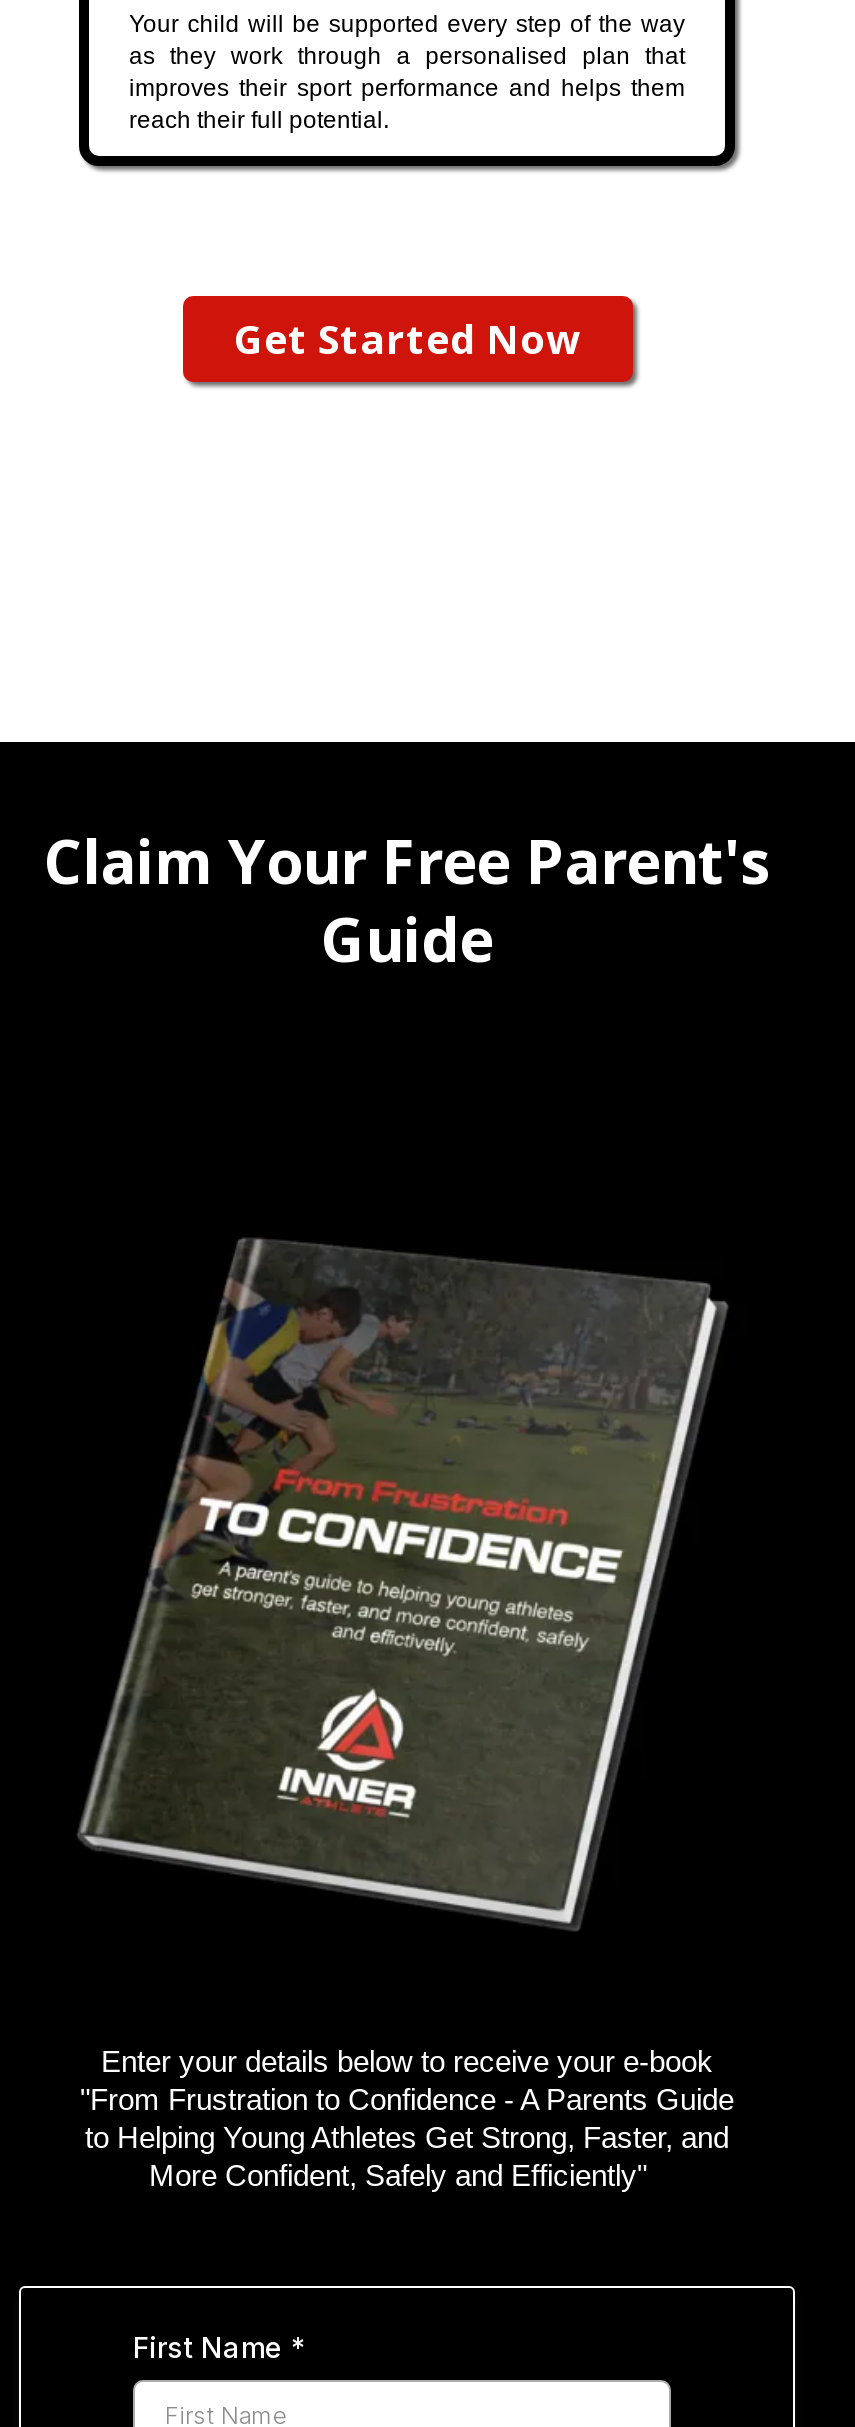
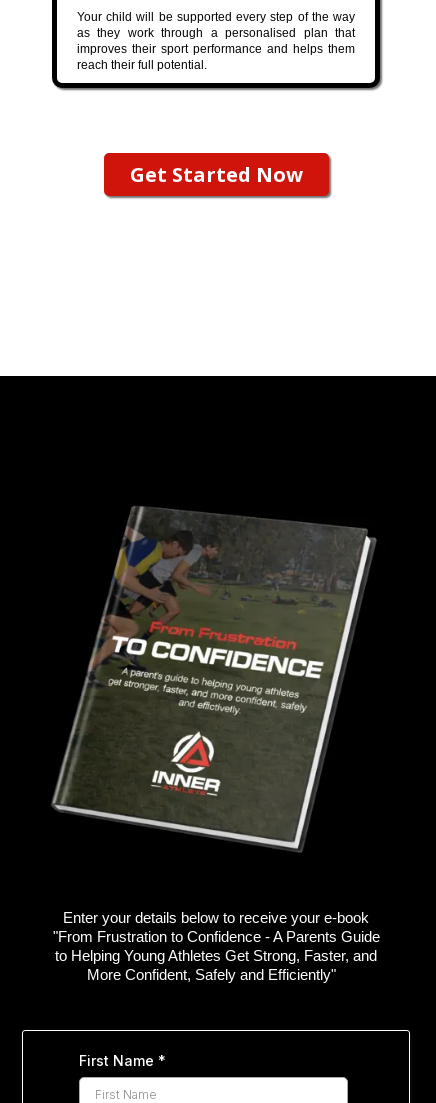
- Claim Your Free Parent's
- Guide
